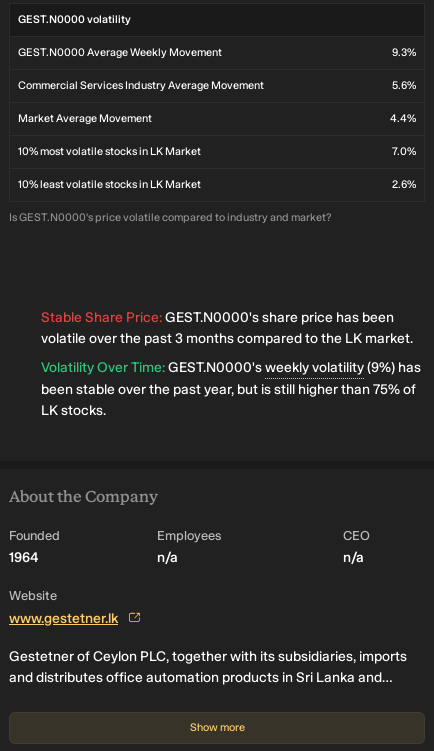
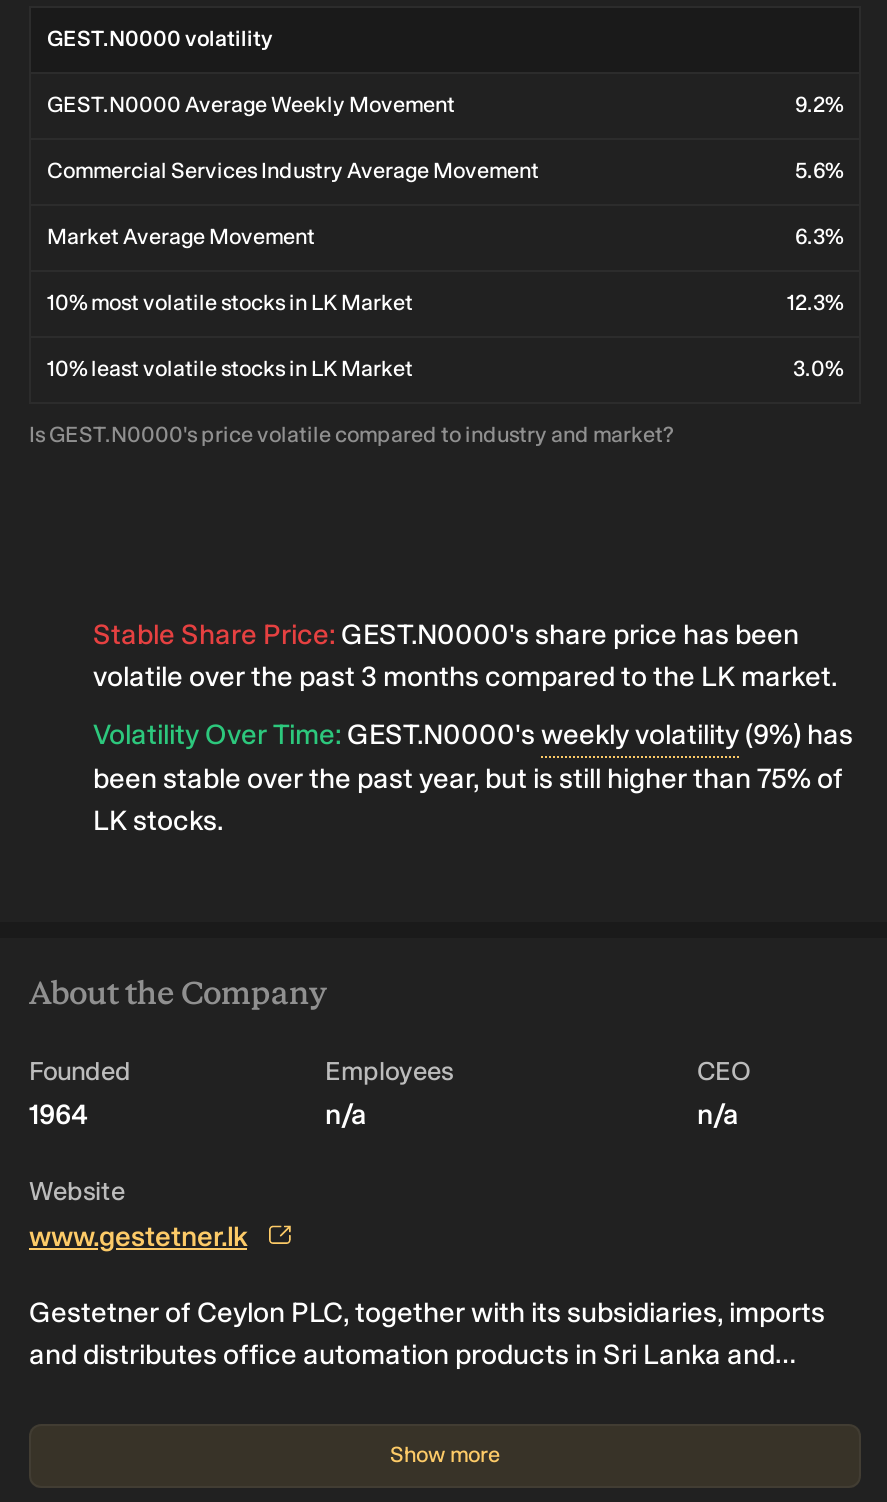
- 9.3%
+ 9.2%

- 4.4%
+ 6.3%

- 7.0%
+ 12.3%

- 2.6%
+ 3.0%
